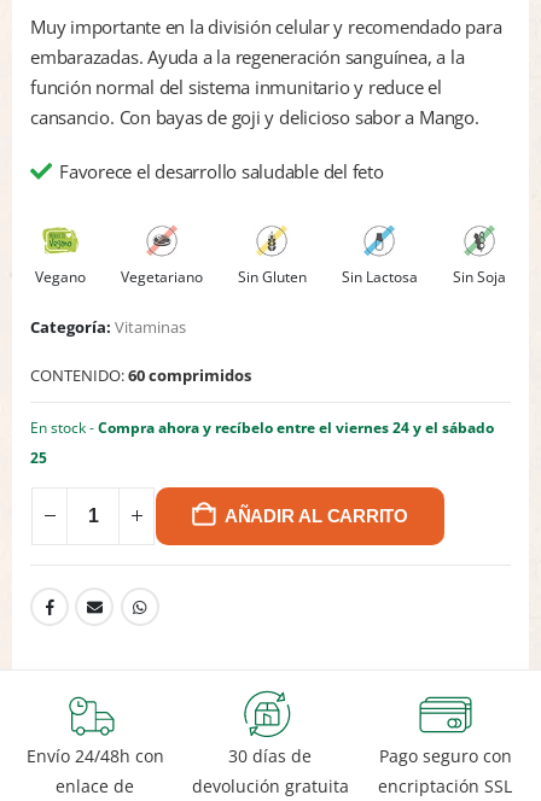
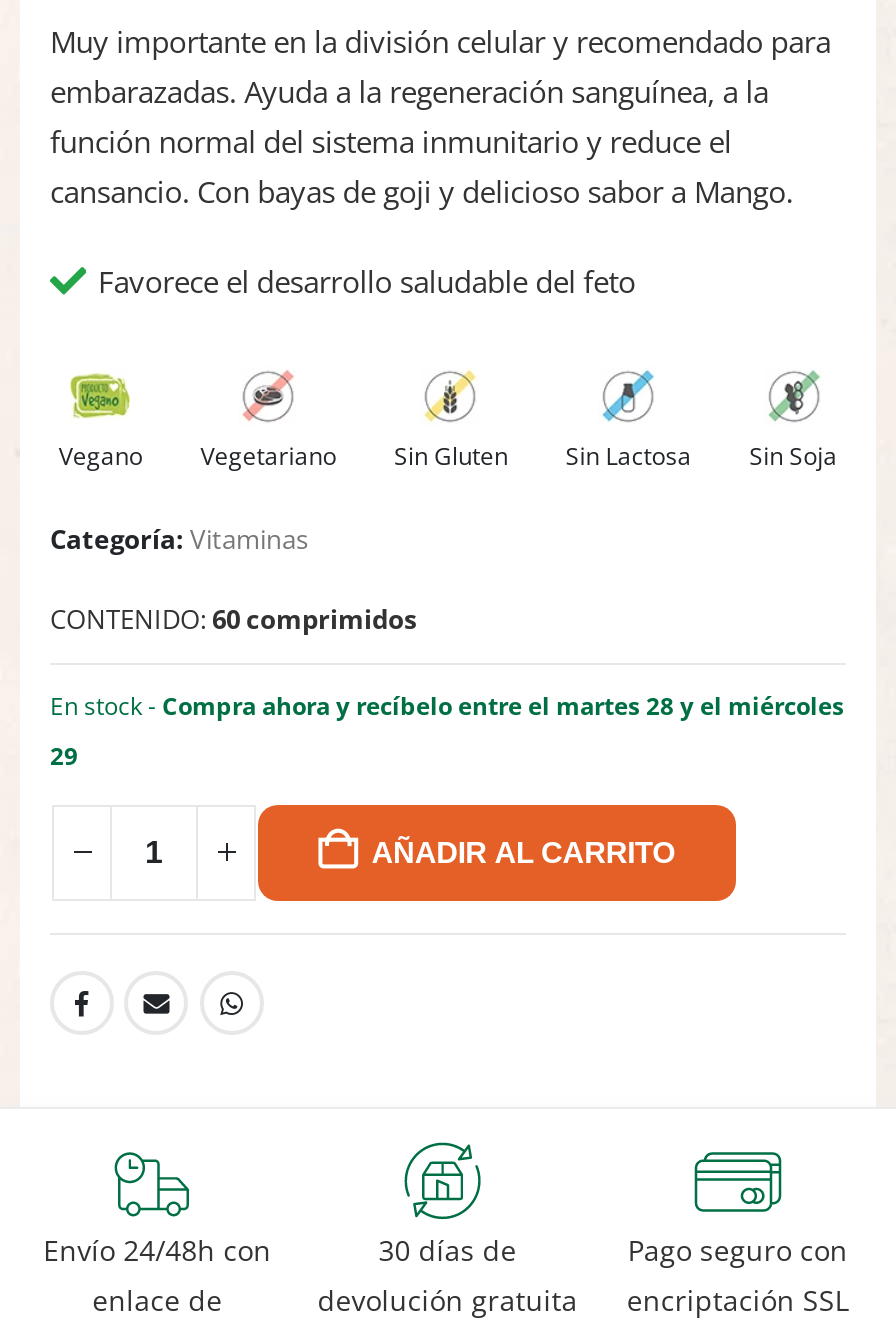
- En stock - Compra ahora y recíbelo entre el viernes 24 y el sábado
+ En stock - Compra ahora y recíbelo entre el martes 28 y el miércoles

- 25
+ 29
